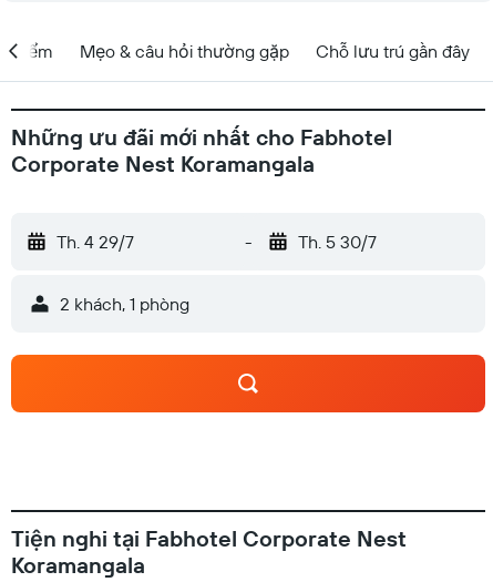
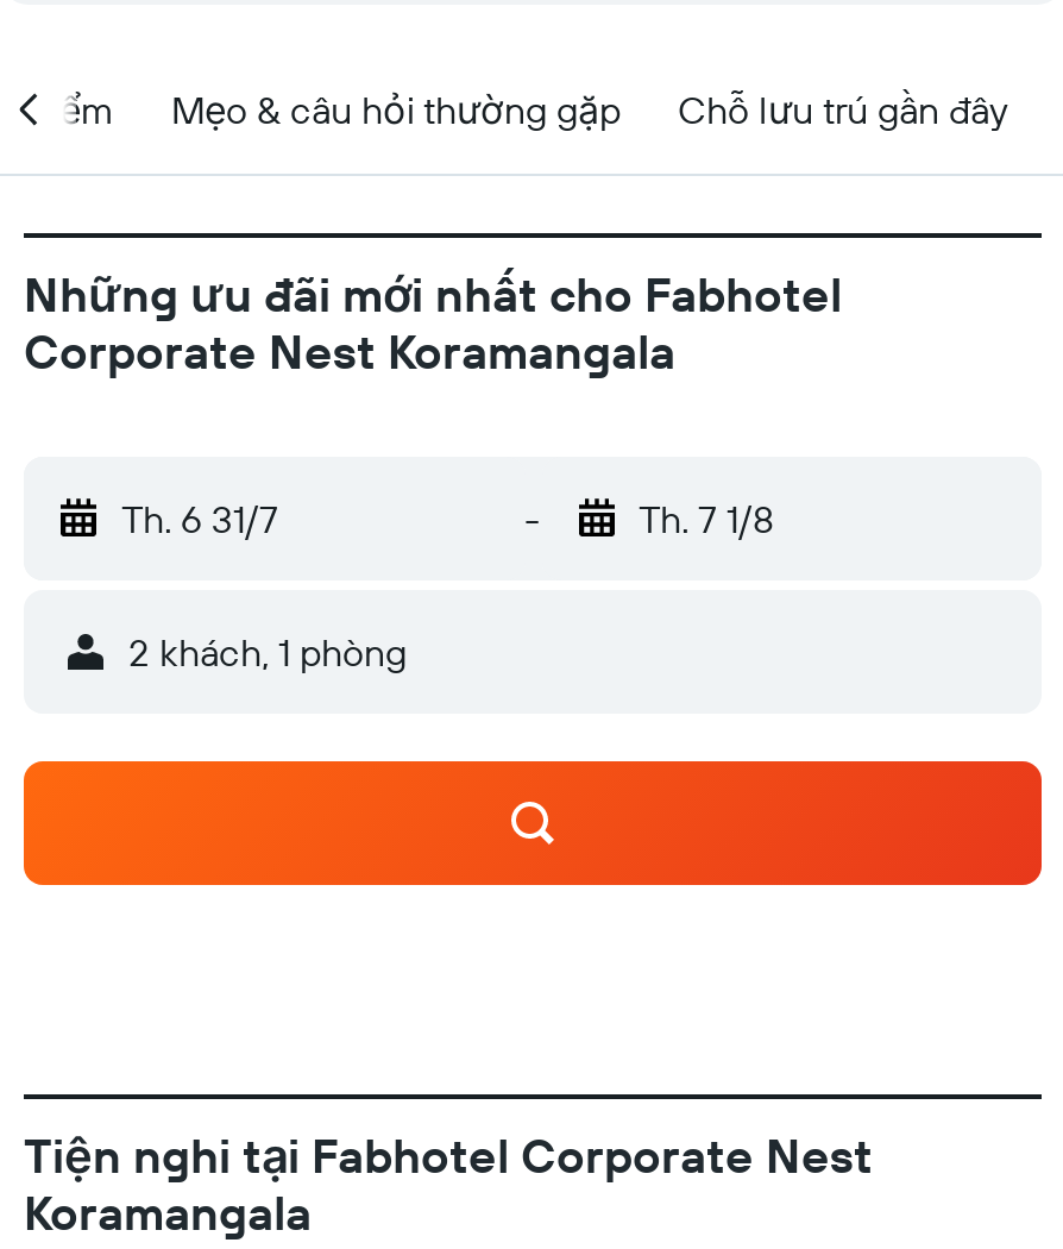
- Th. 4 29/7
+ Th. 6 31/7

- Th. 5 30/7
+ Th. 7 1/8
